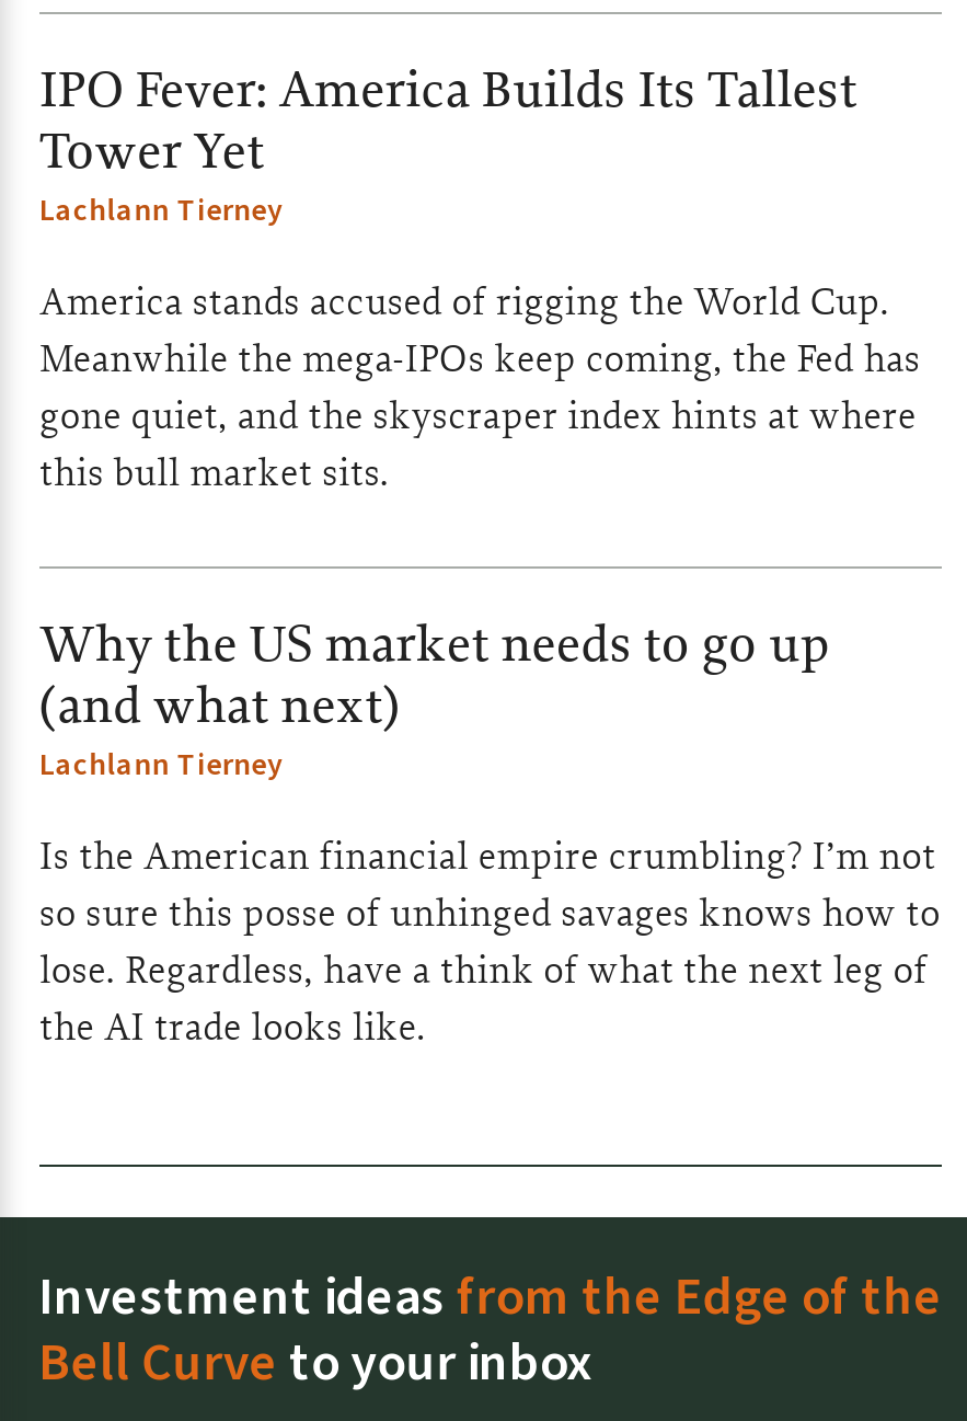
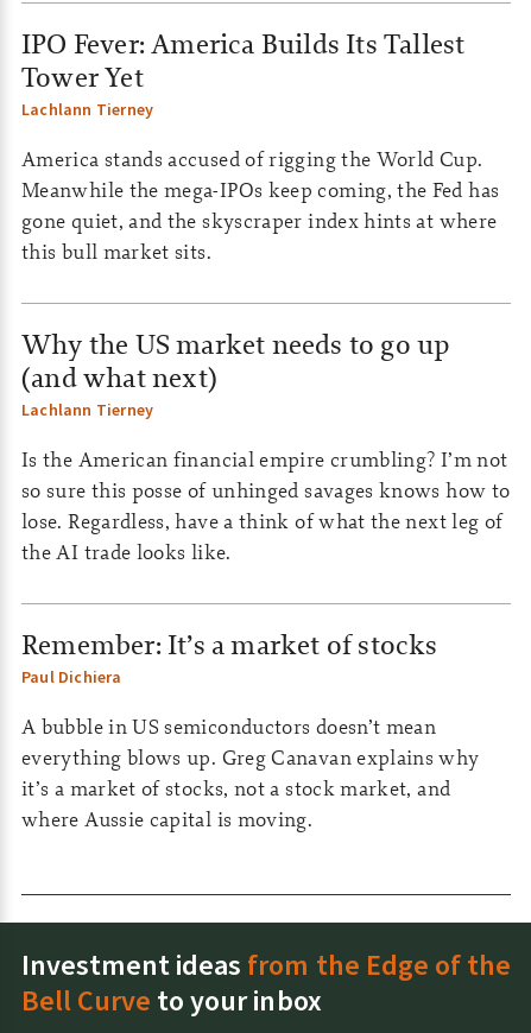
+ Remember: It’s a market of stocks
+ Paul Dichiera
+ A bubble in US semiconductors doesn’t mean
+ everything blows up. Greg Canavan explains why
+ it’s a market of stocks, not a stock market, and
+ where Aussie capital is moving.
